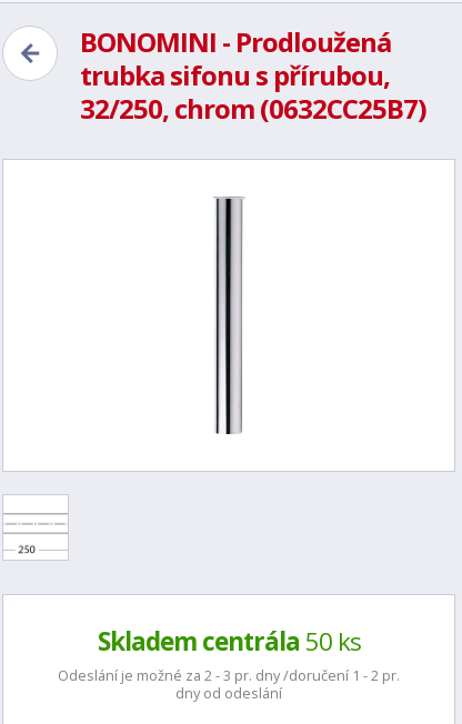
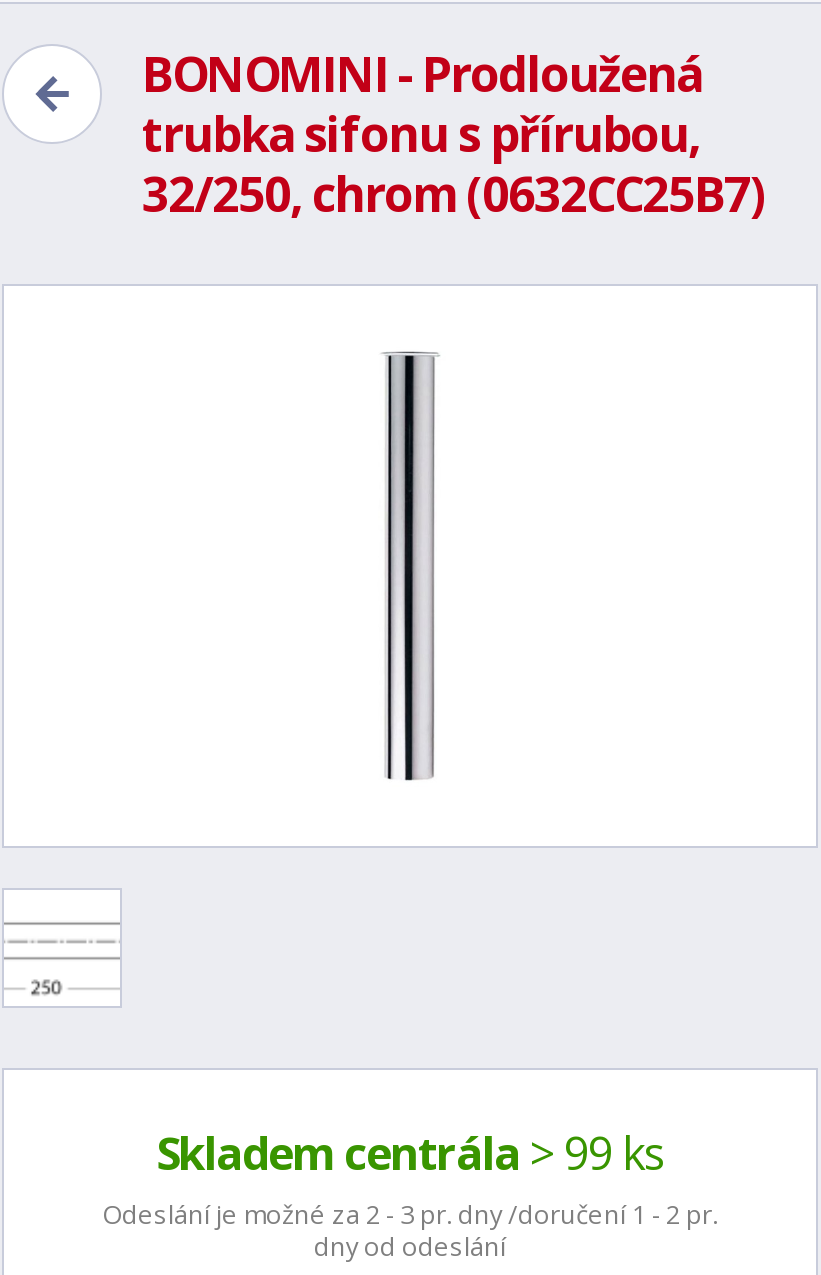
- Skladem centrála 50 ks
+ Skladem centrála > 99 ks
